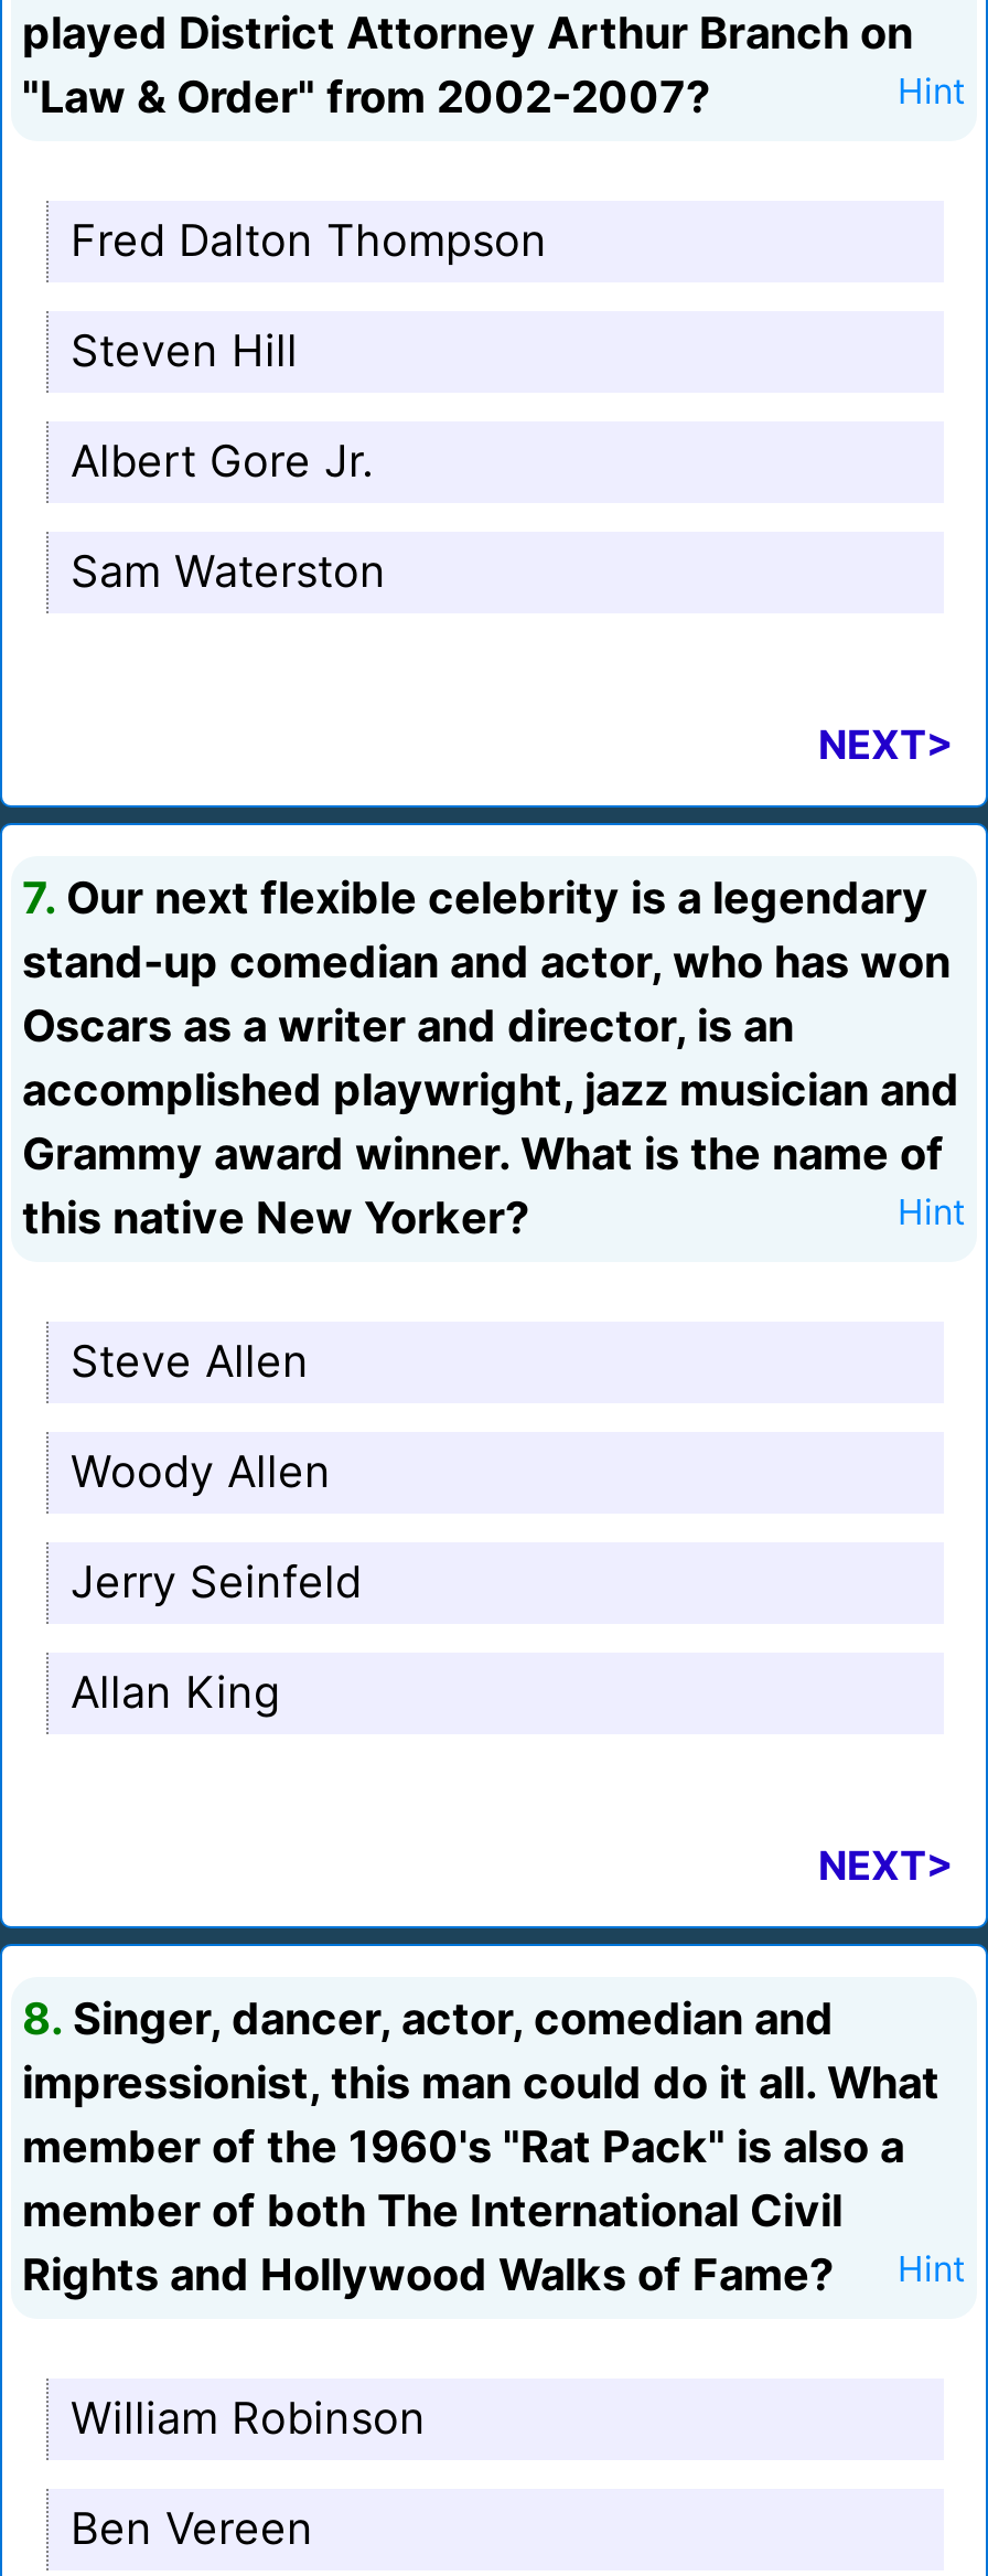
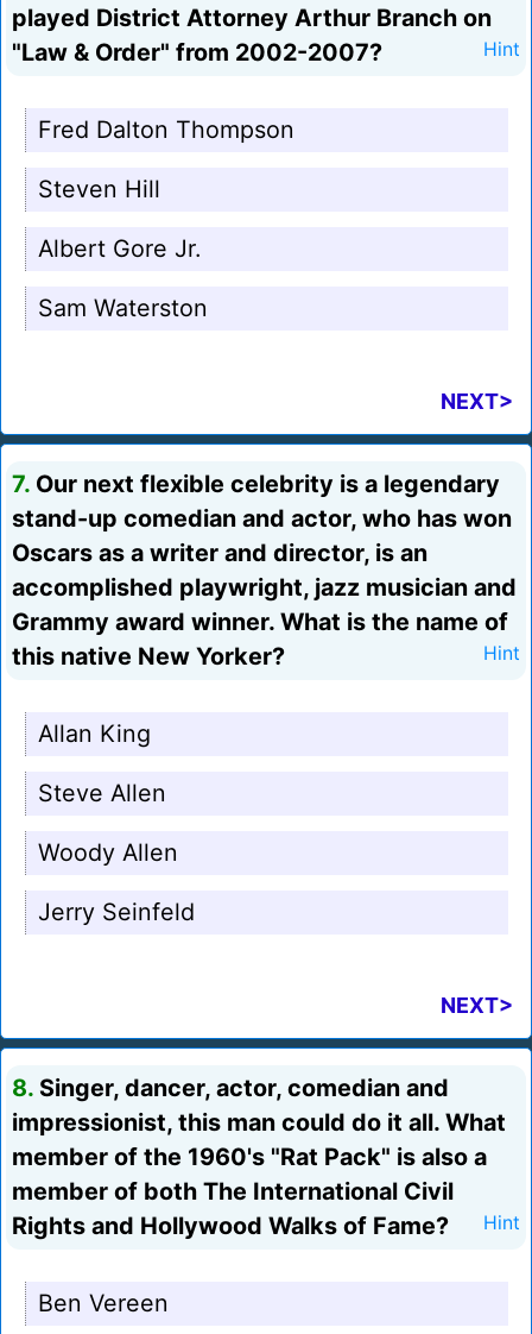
moved down: Steve Allen | Woody Allen | Jerry Seinfeld

moved up: Allan King

- William Robinson
